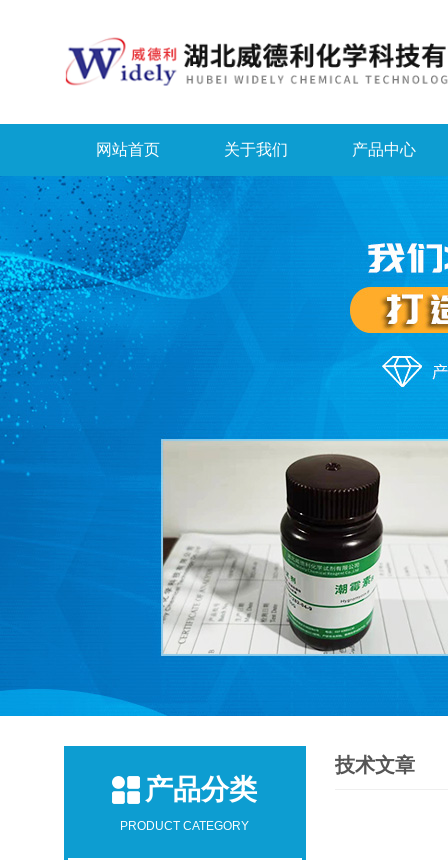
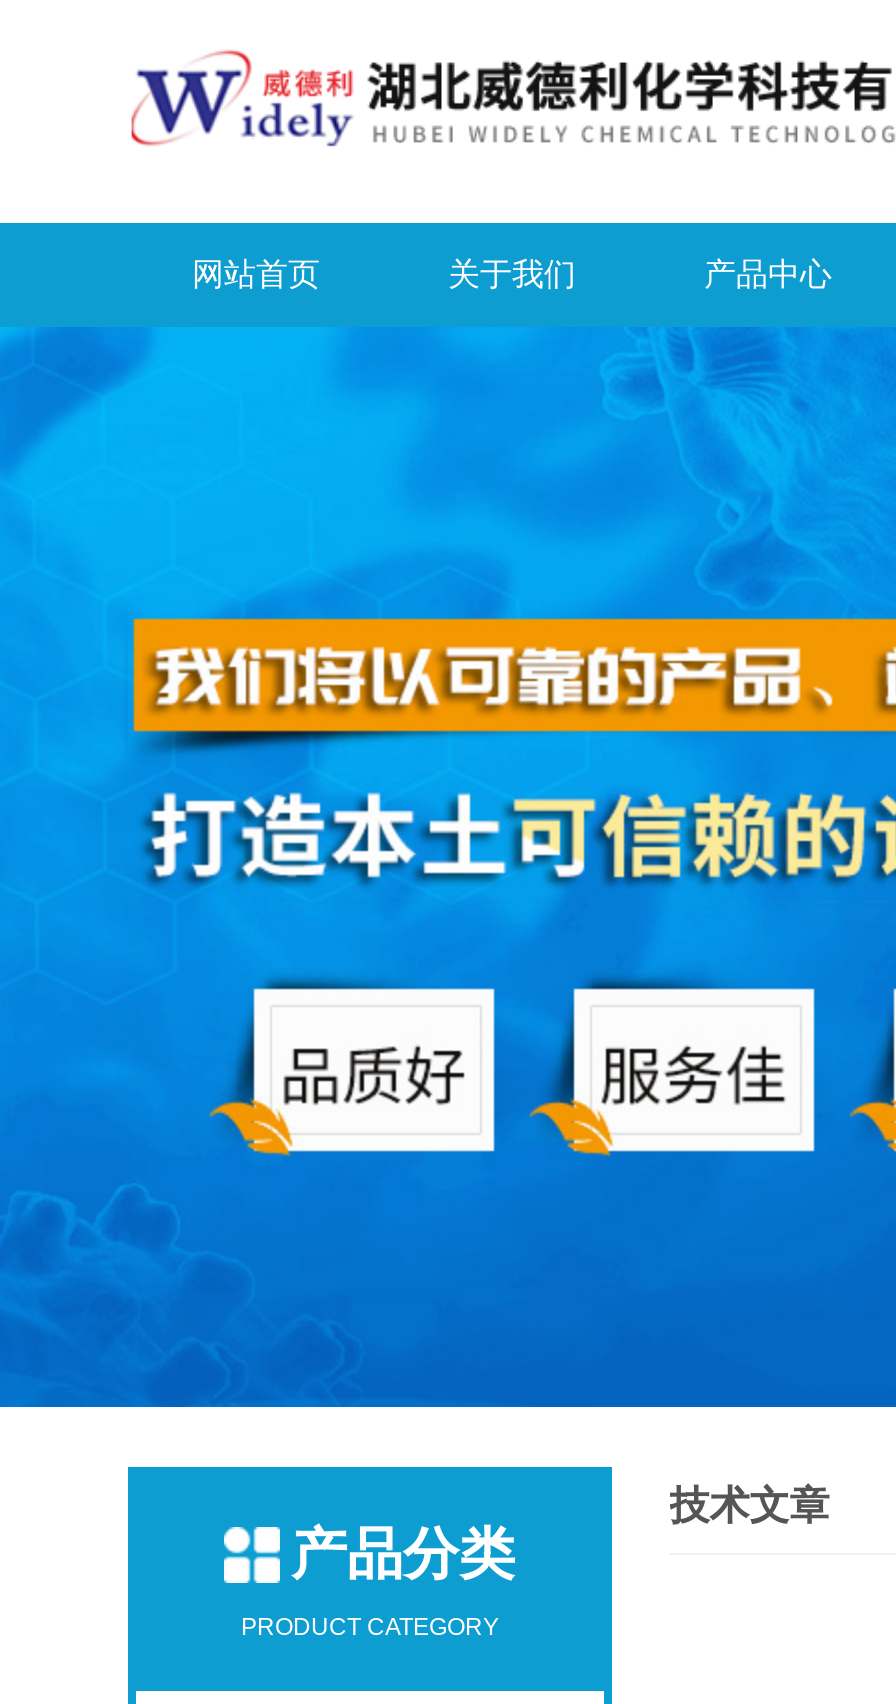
- [image]
+ [image]
